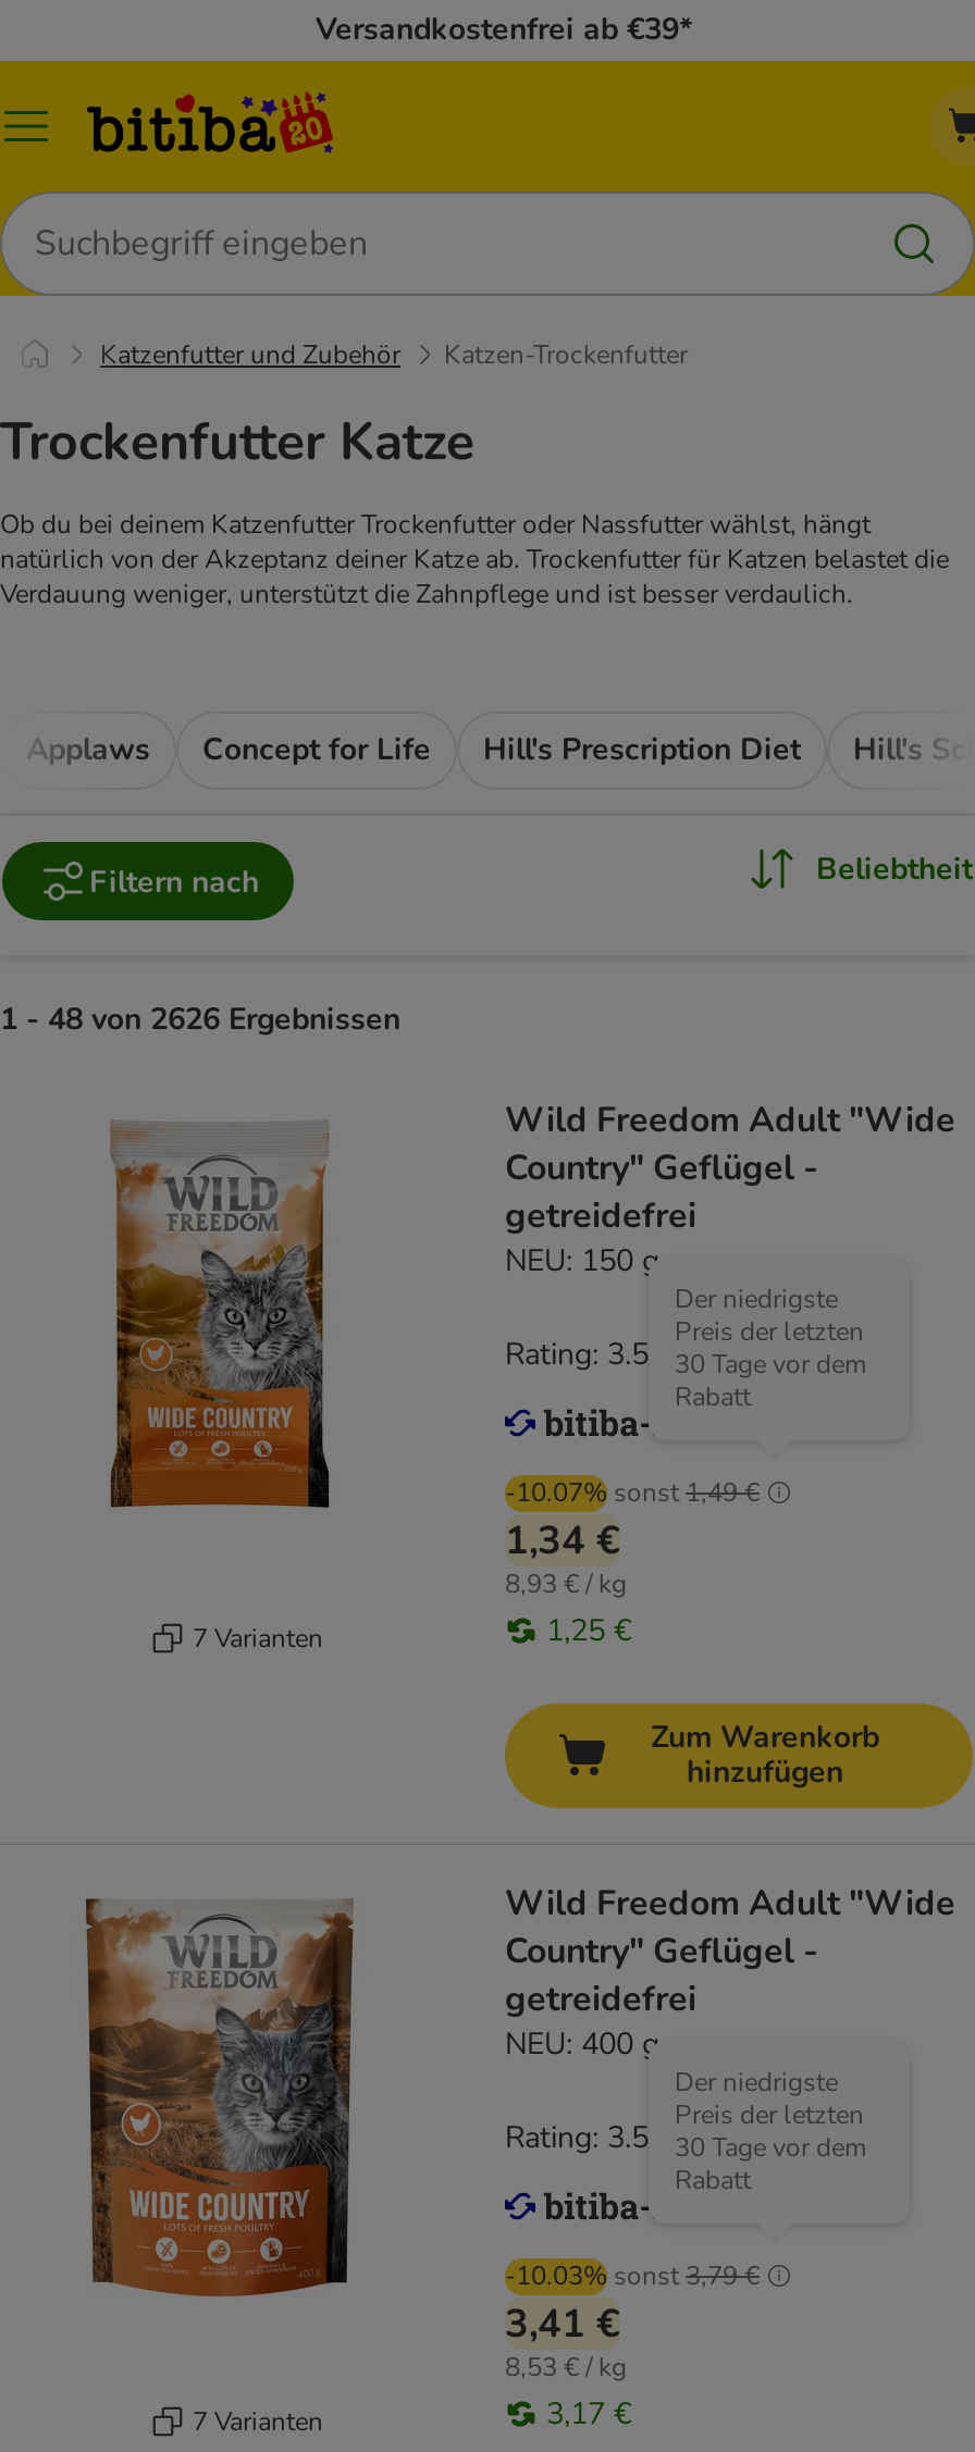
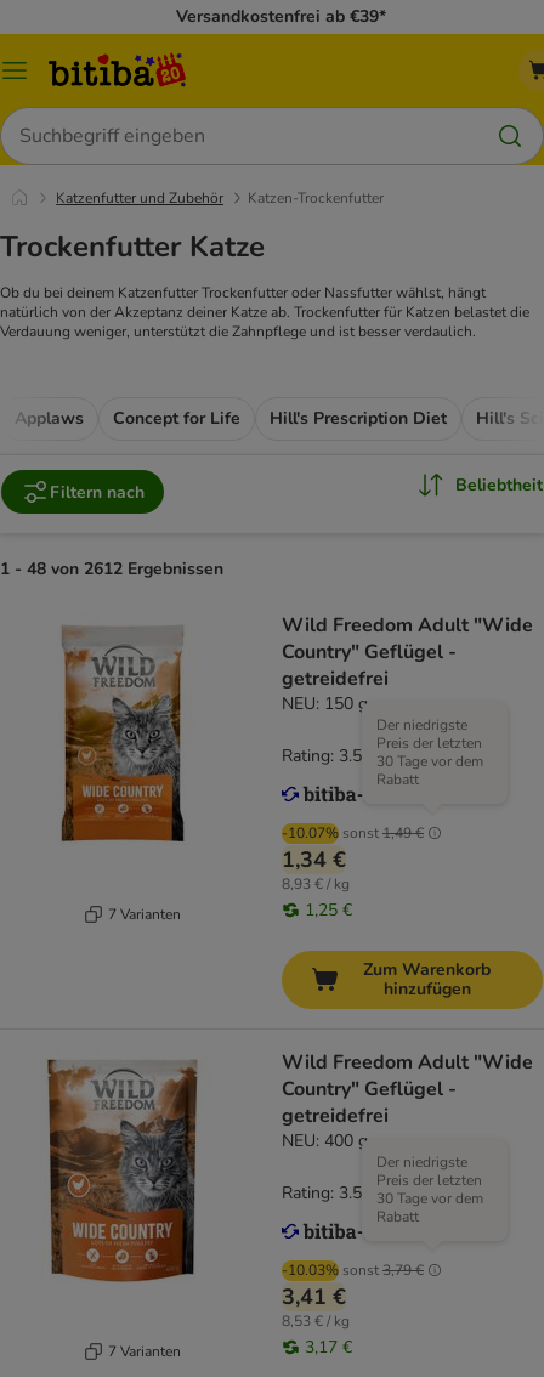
- 1 - 48 von 2626 Ergebnissen
+ 1 - 48 von 2612 Ergebnissen
